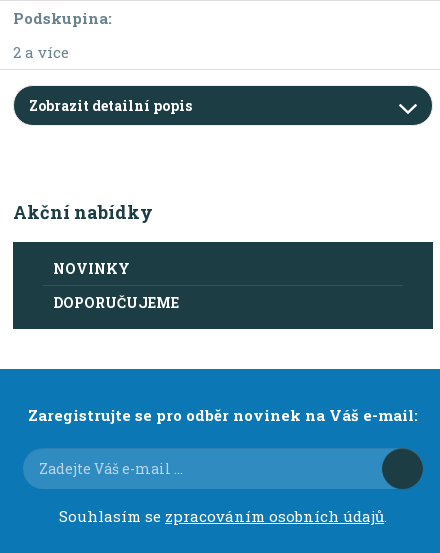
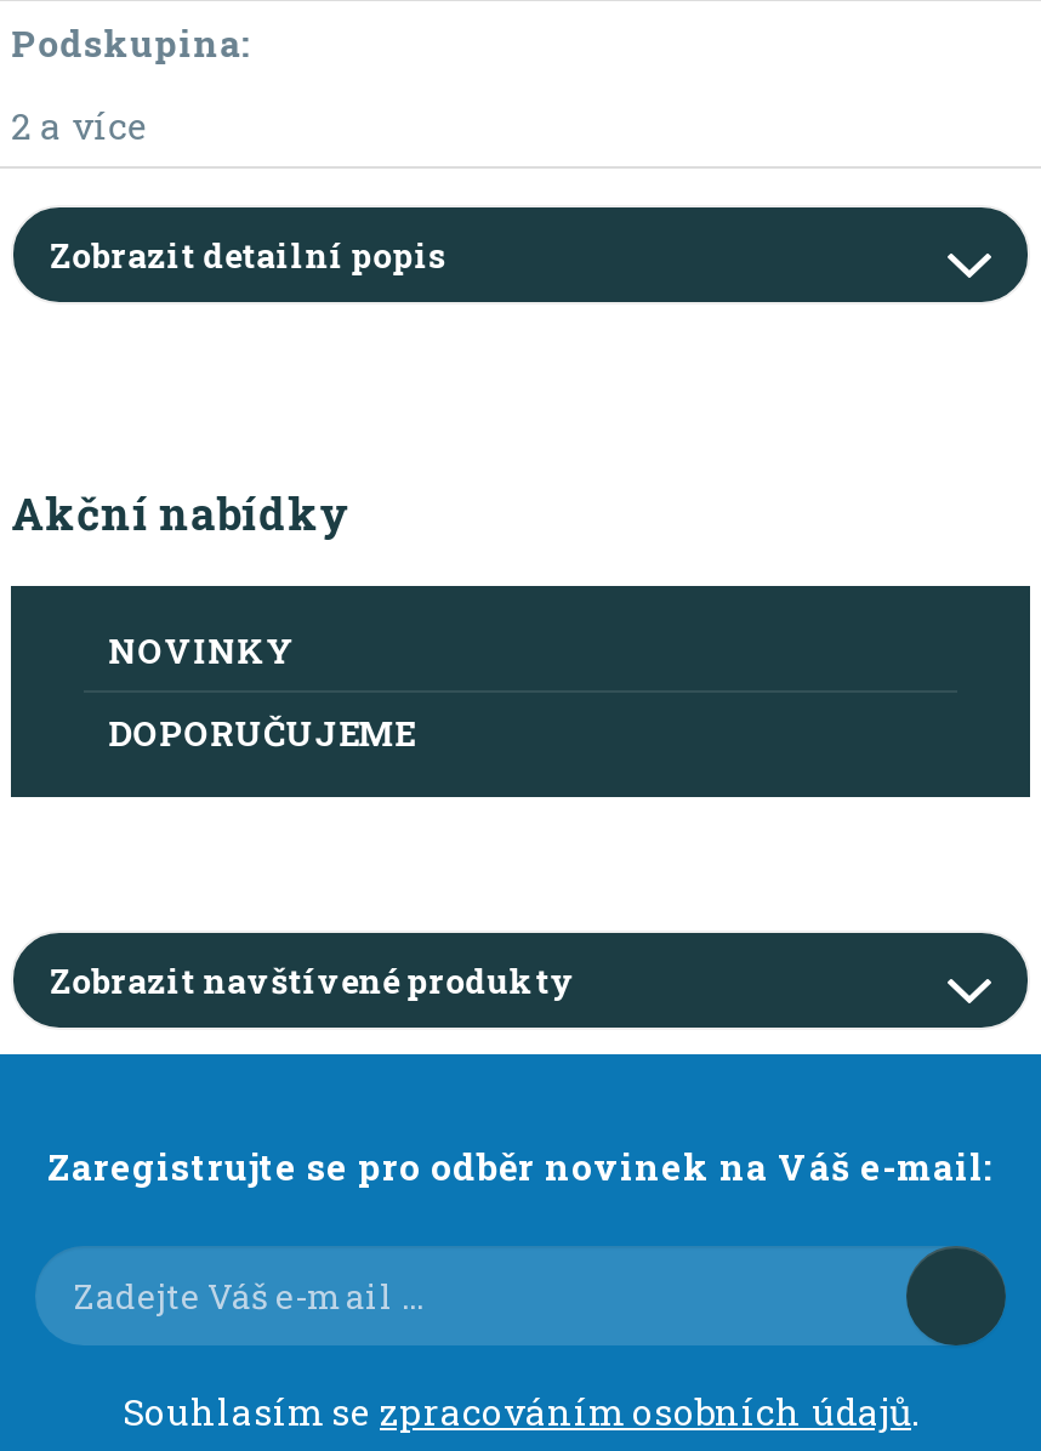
+ Zobrazit navštívené produkty
